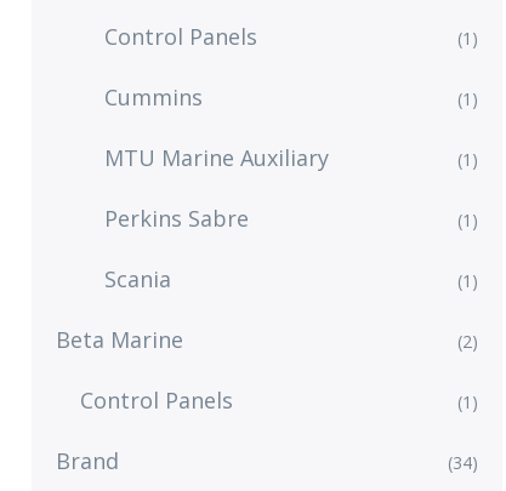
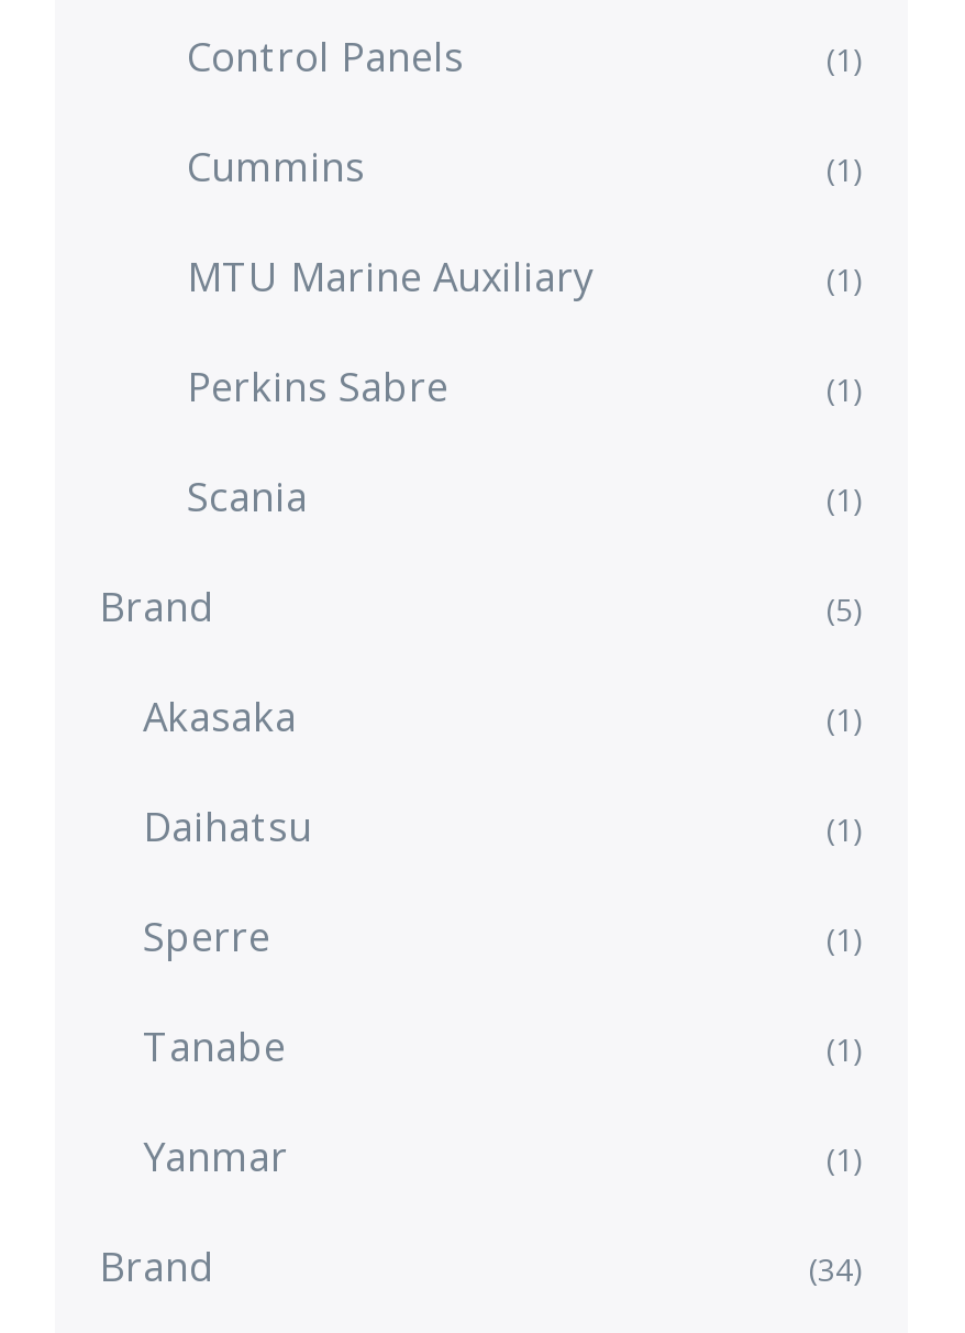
- Beta Marine
- (2)
- Control Panels
+ Brand
+ (5)
+ Akasaka
+ (1)
+ Daihatsu
+ (1)
+ Sperre
+ (1)
+ Tanabe
+ (1)
+ Yanmar
